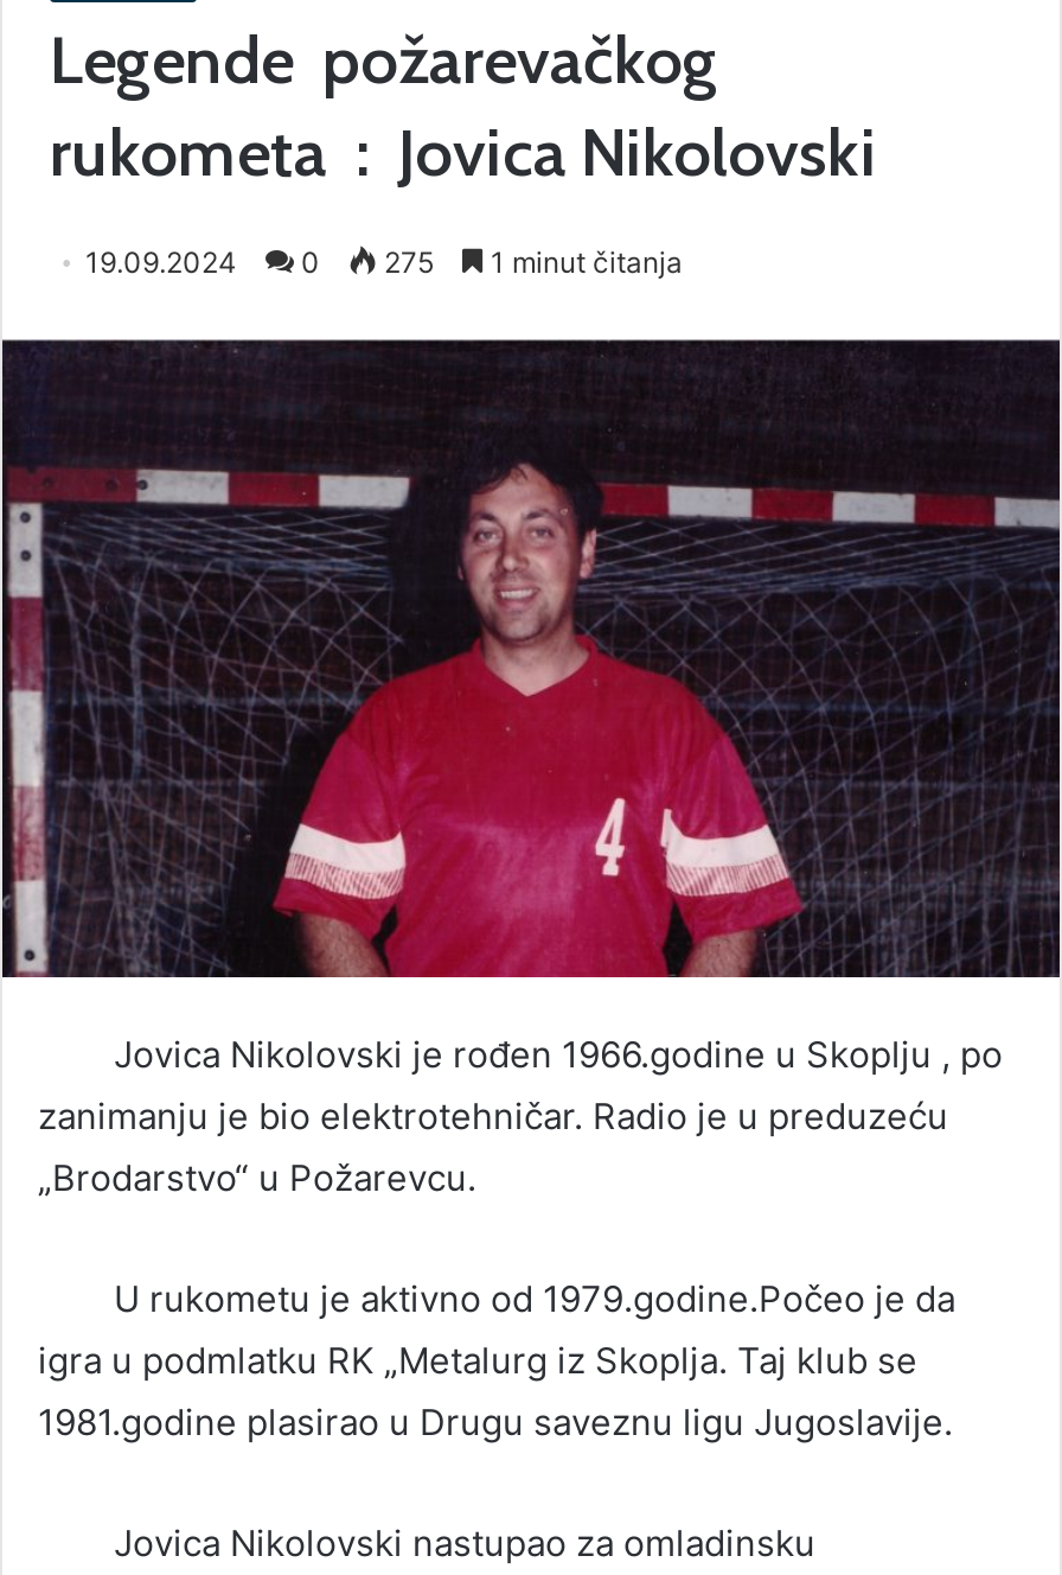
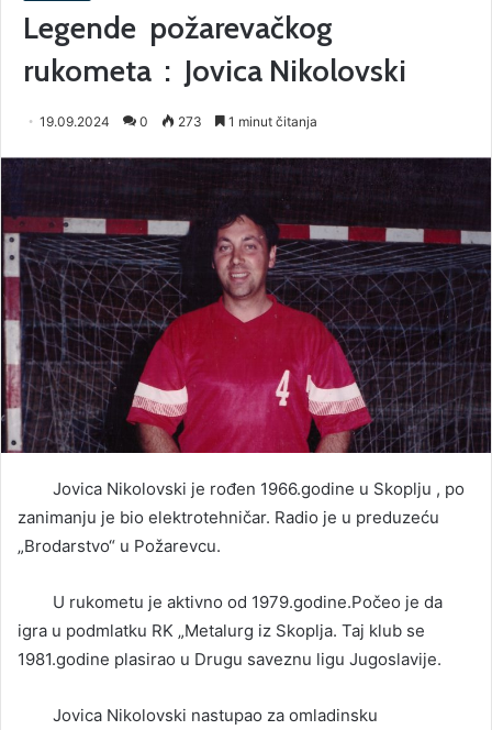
- 19.09.2024 0 275 1 minut čitanja
+ 19.09.2024 0 273 1 minut čitanja
